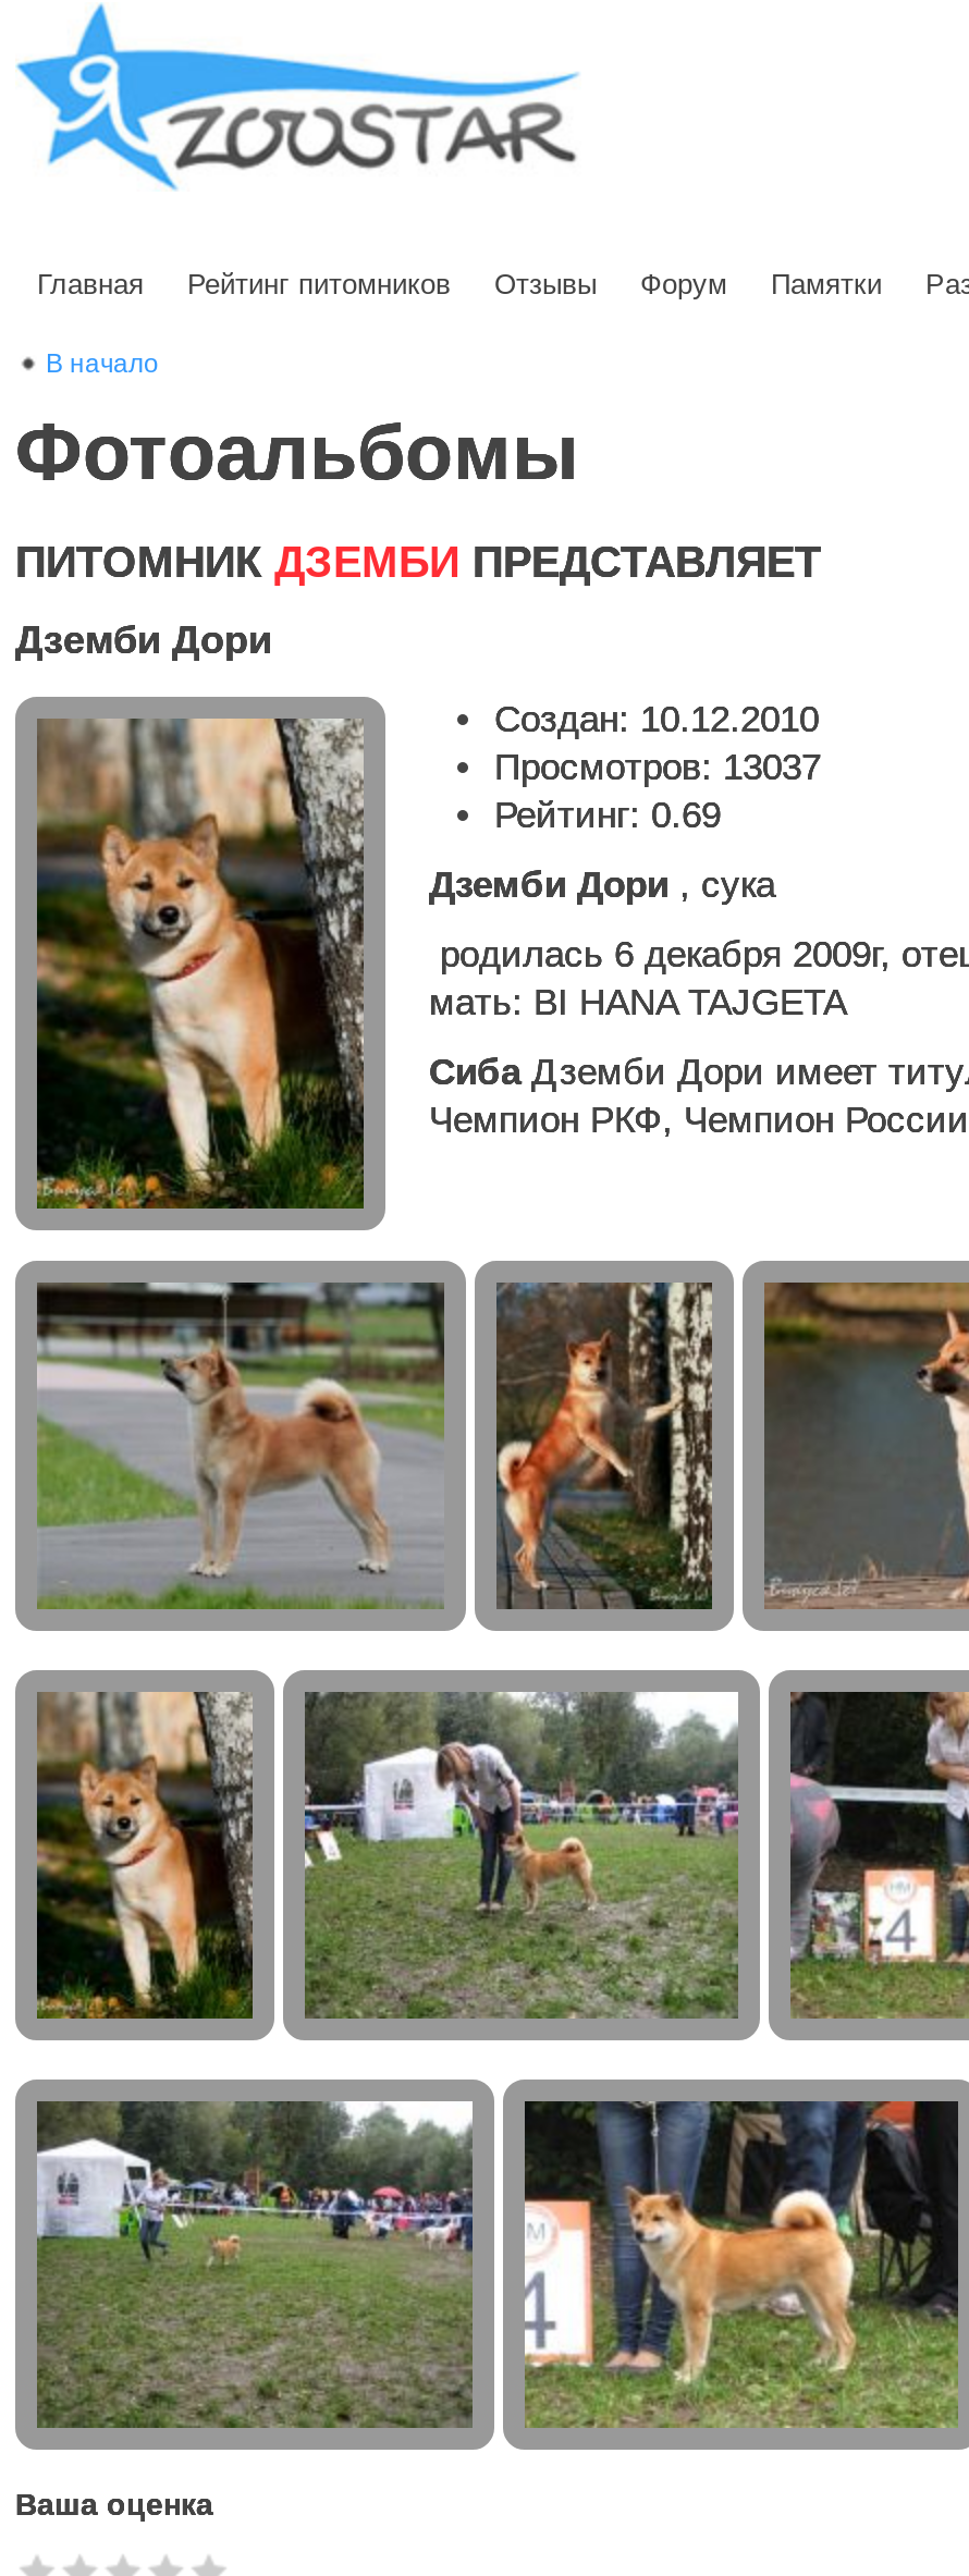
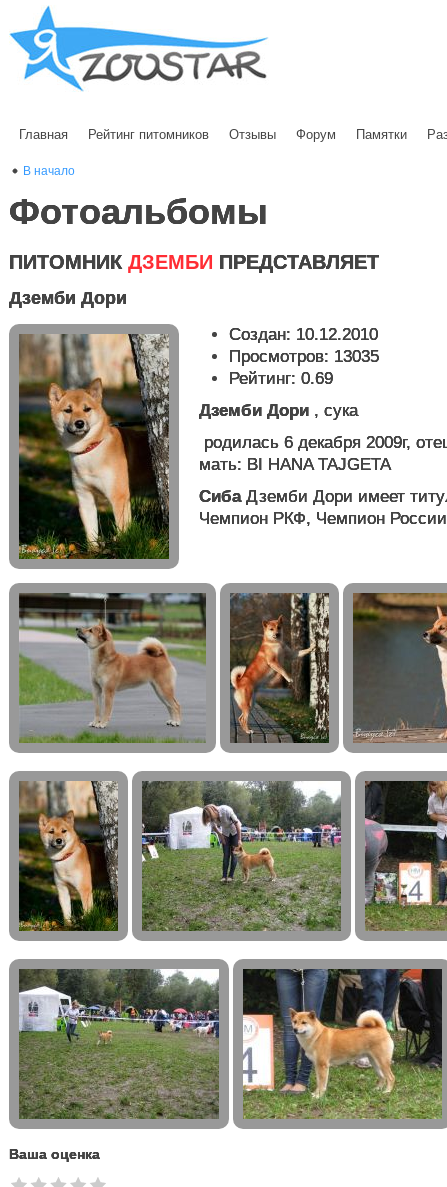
- Просмотров: 13037
+ Просмотров: 13035
